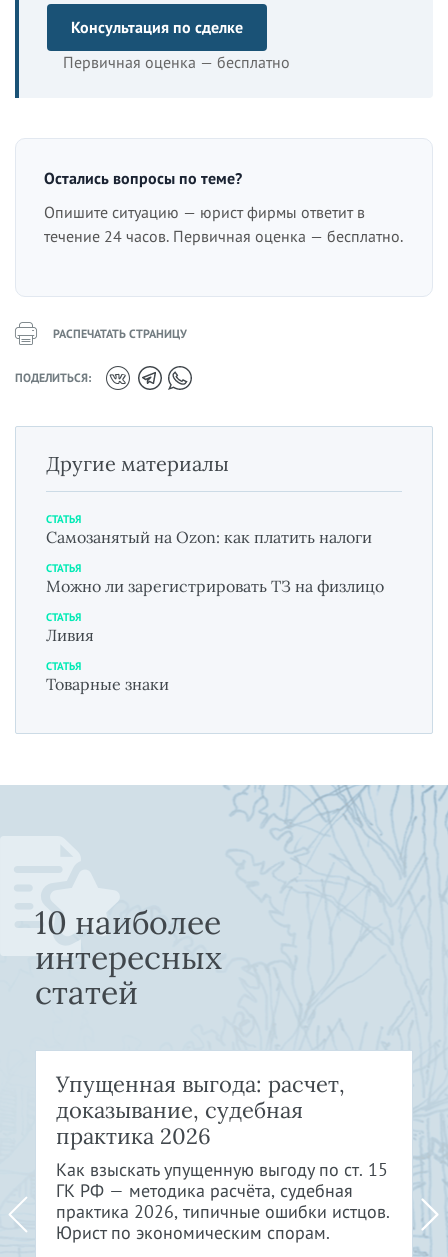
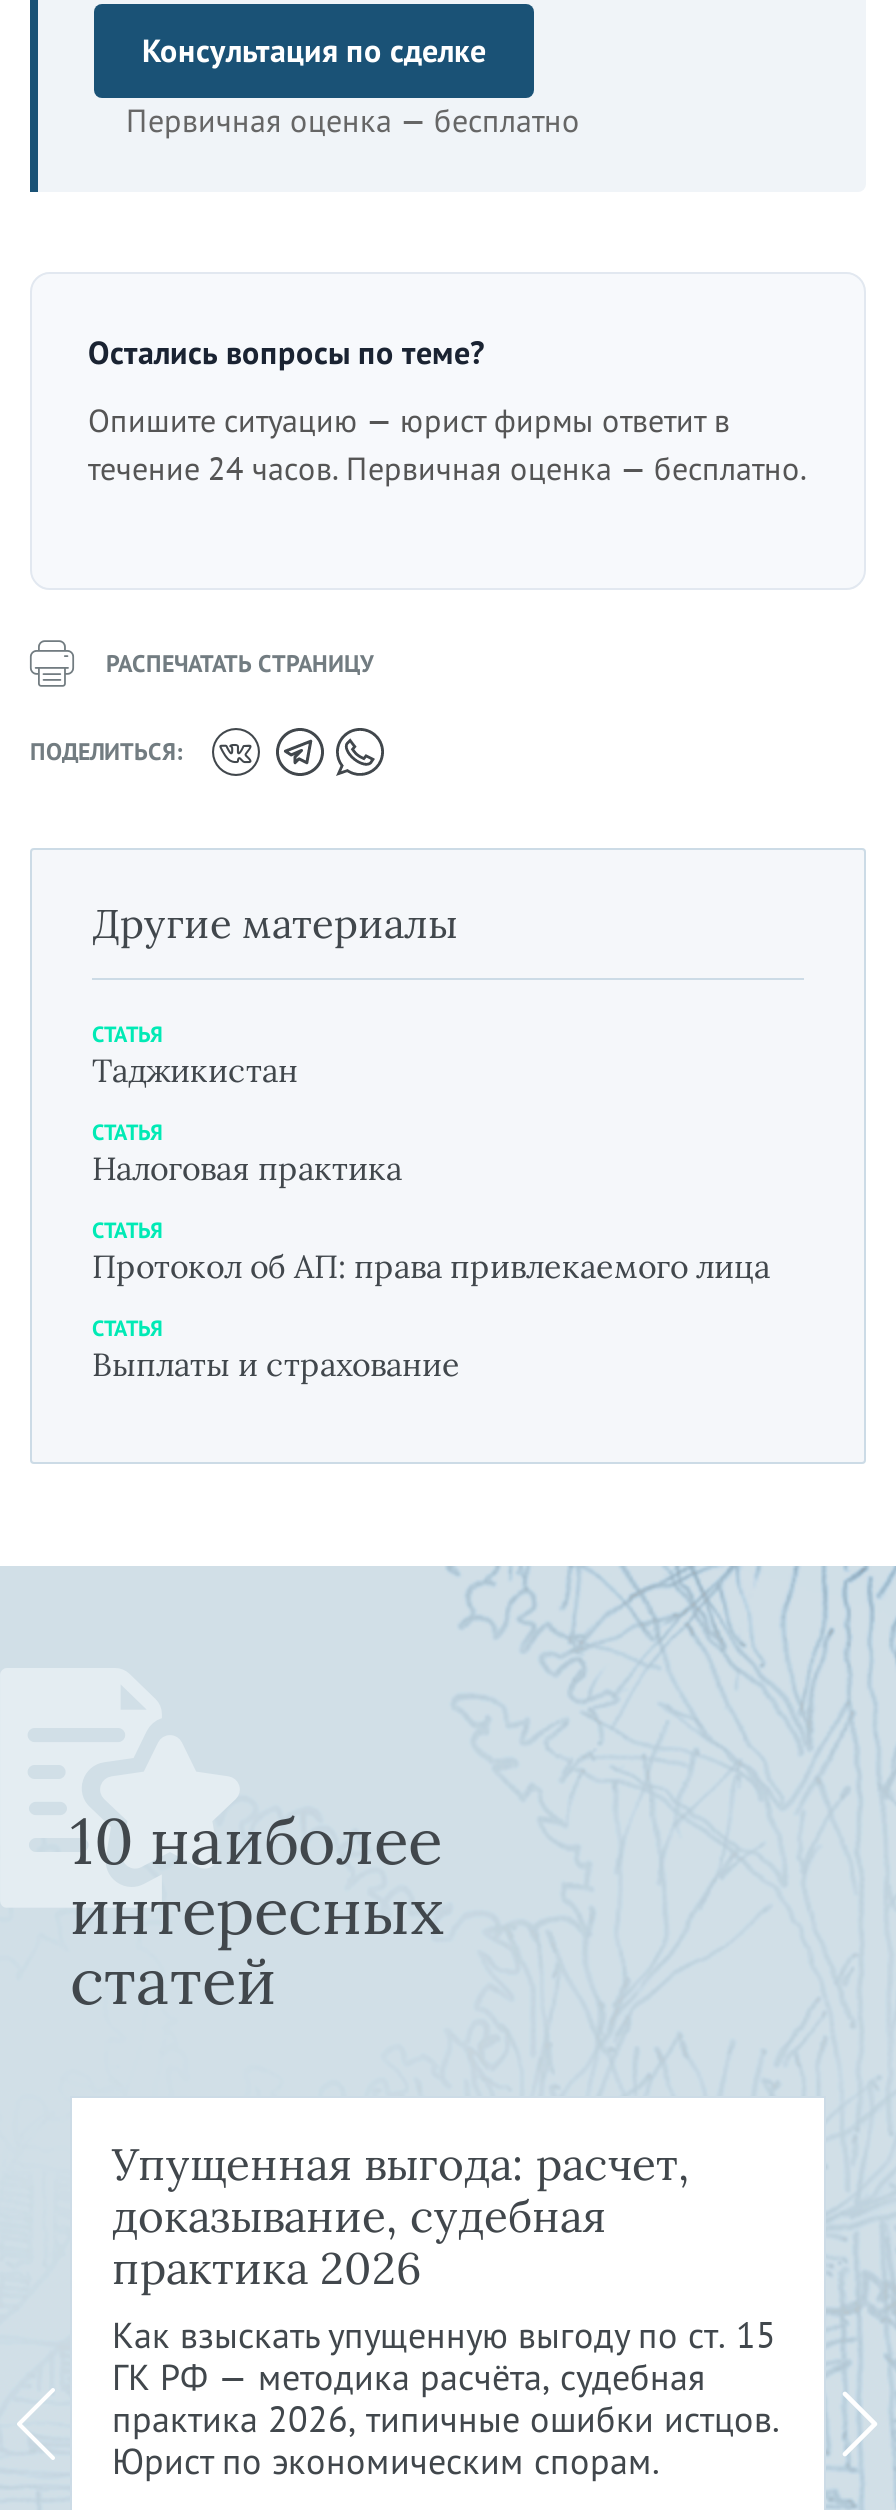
- Самозанятый на Ozon: как платить налоги
+ Таджикистан

- Можно ли зарегистрировать ТЗ на физлицо
+ Налоговая практика

- Ливия
+ Протокол об АП: права привлекаемого лица

- Товарные знаки
+ Выплаты и страхование
